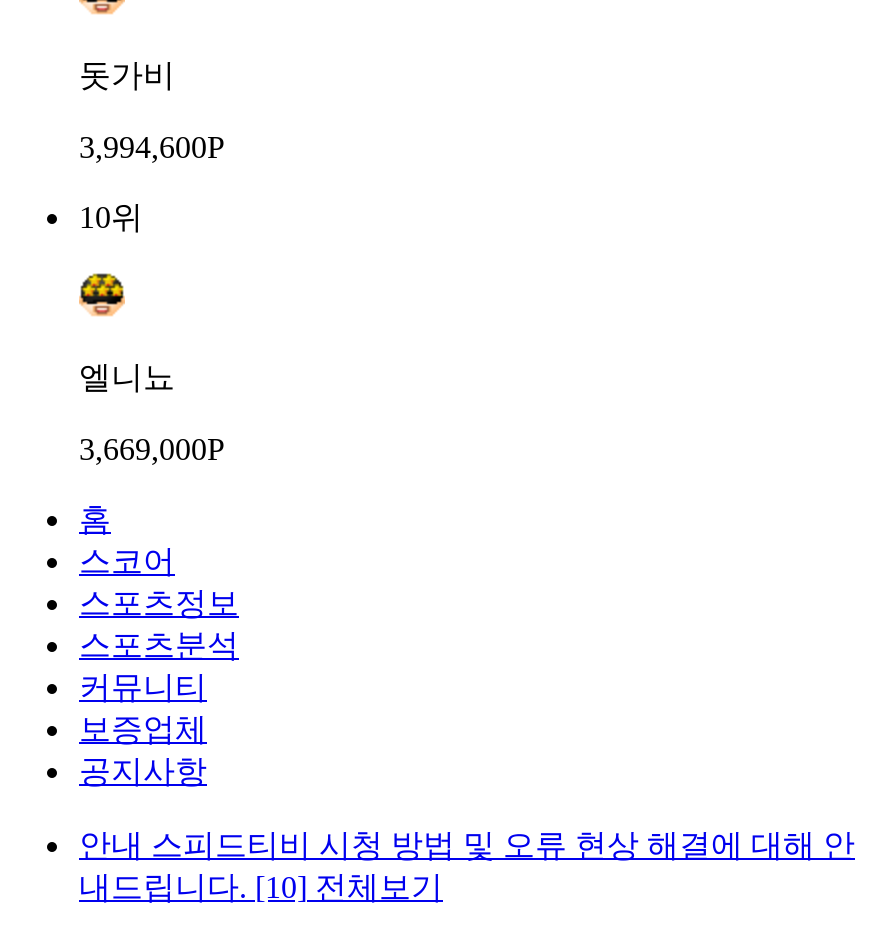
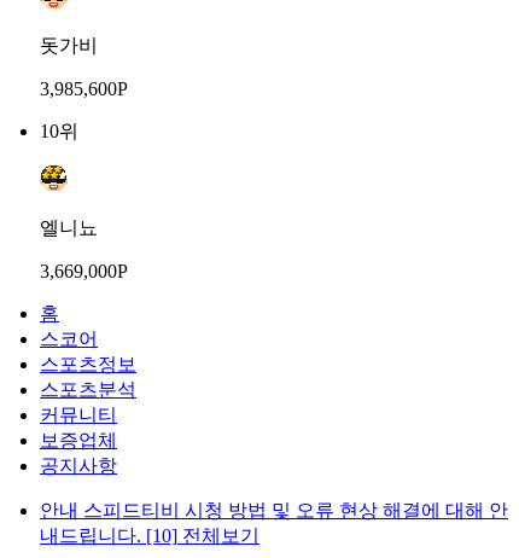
- 3,994,600P
+ 3,985,600P
